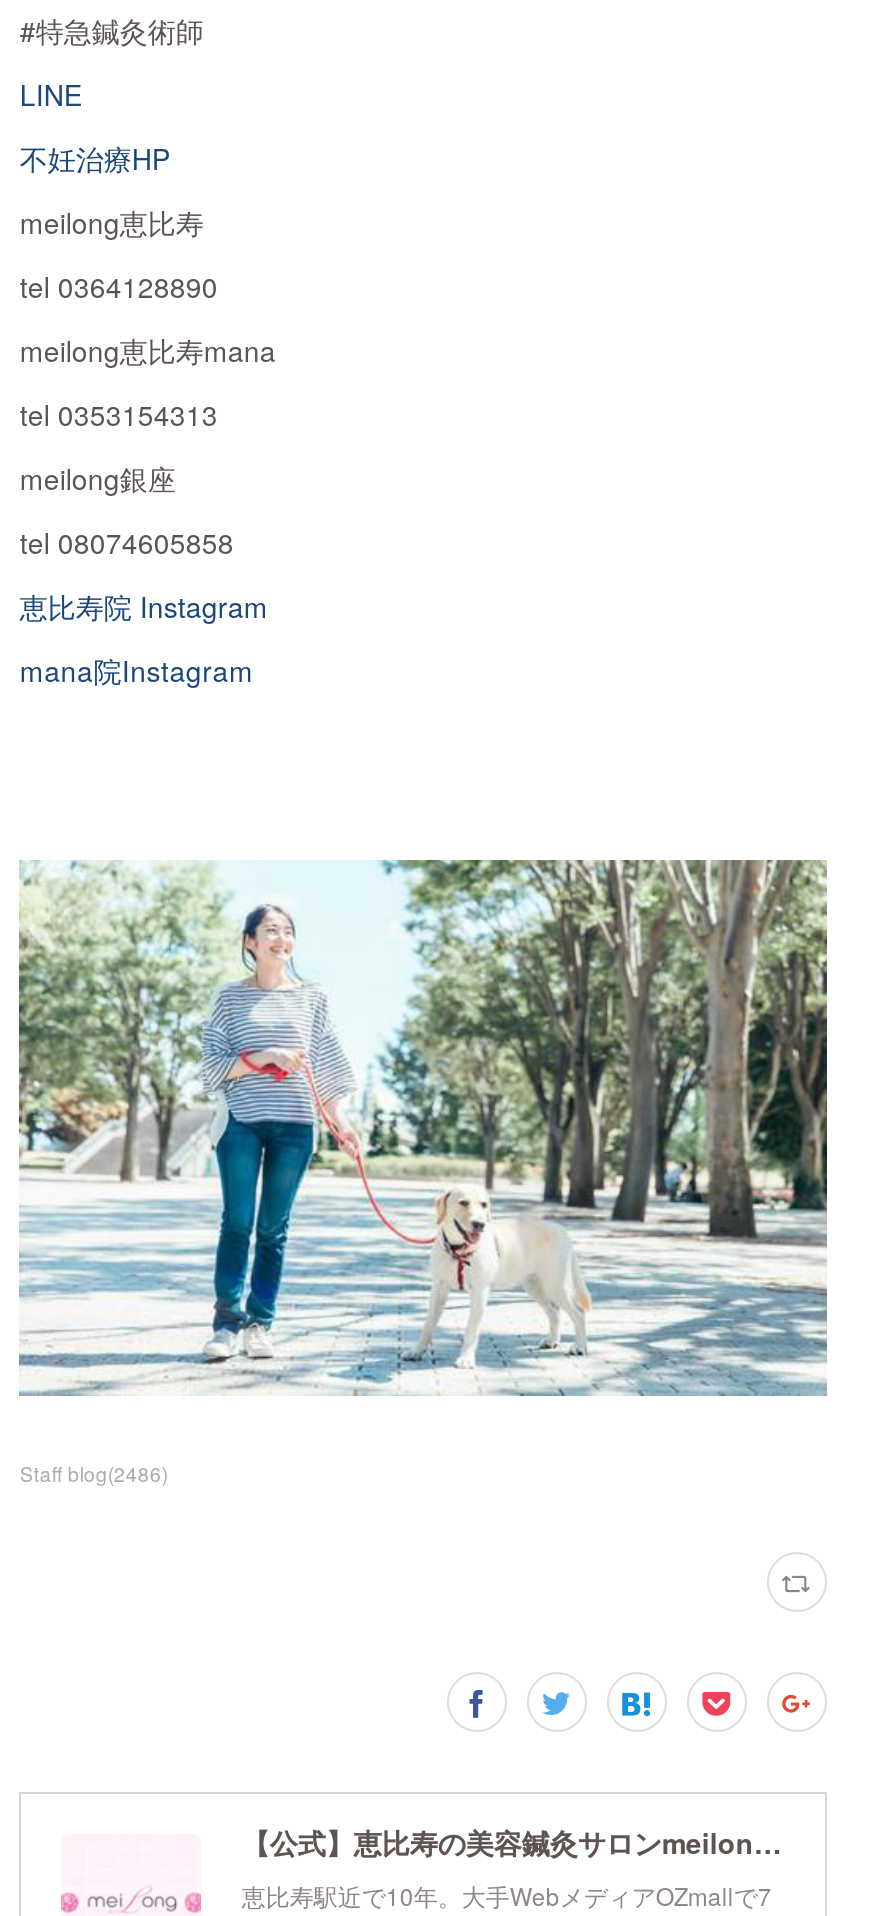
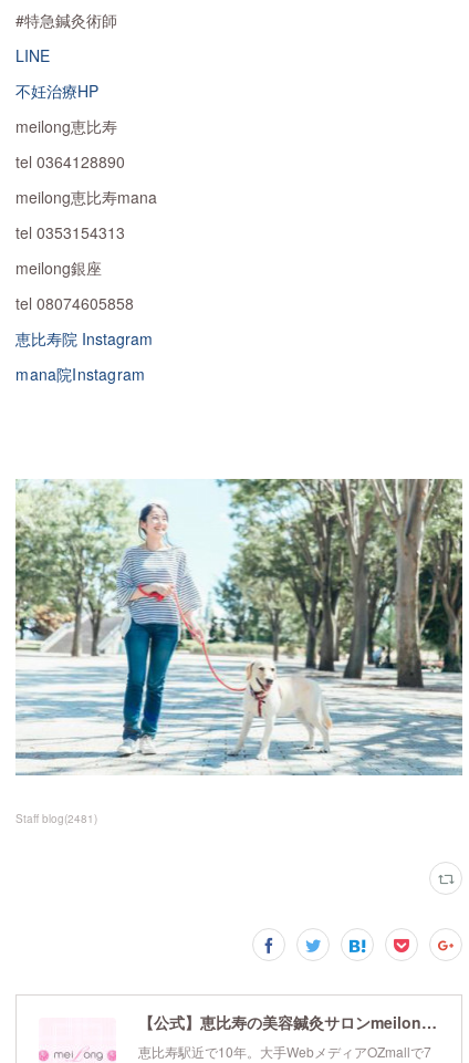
- Staff blog(2486)
+ Staff blog(2481)
